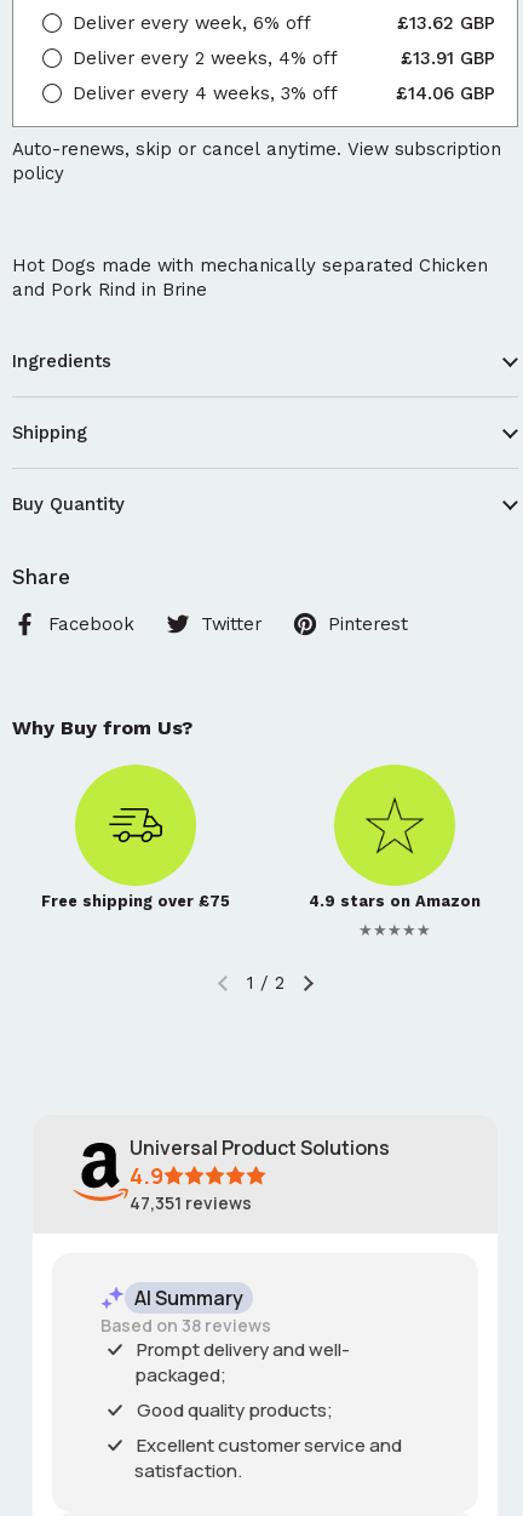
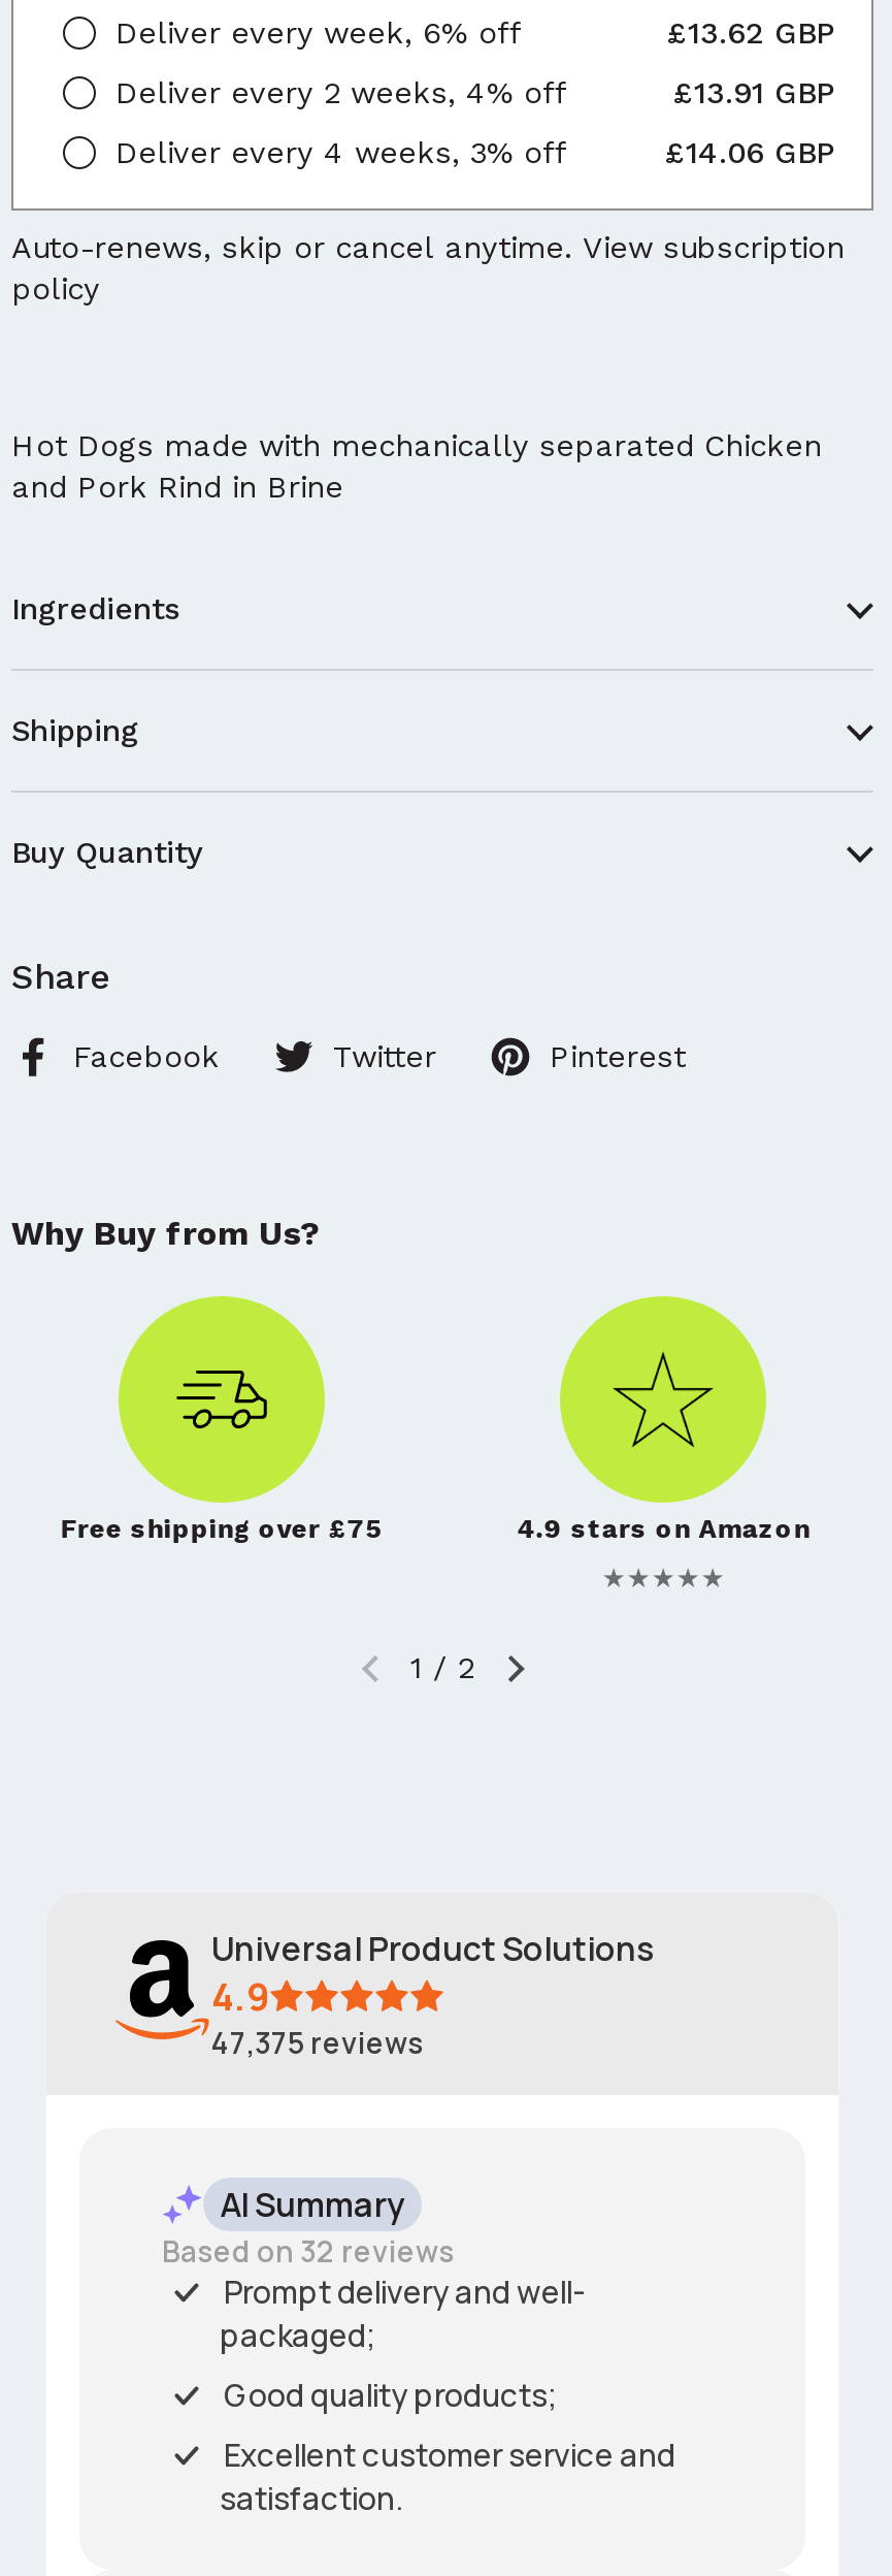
- 47,351 reviews
+ 47,375 reviews

- Based on 38 reviews
+ Based on 32 reviews
